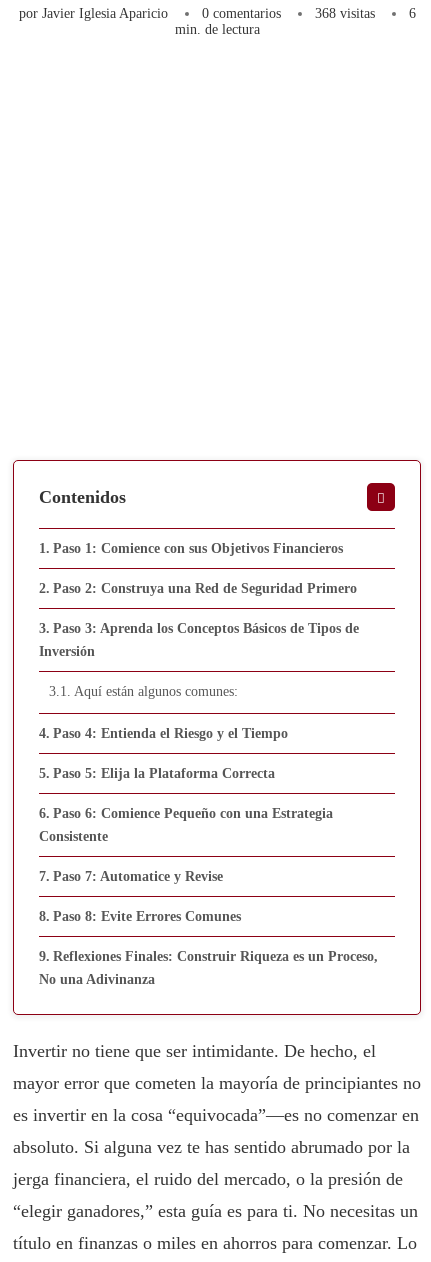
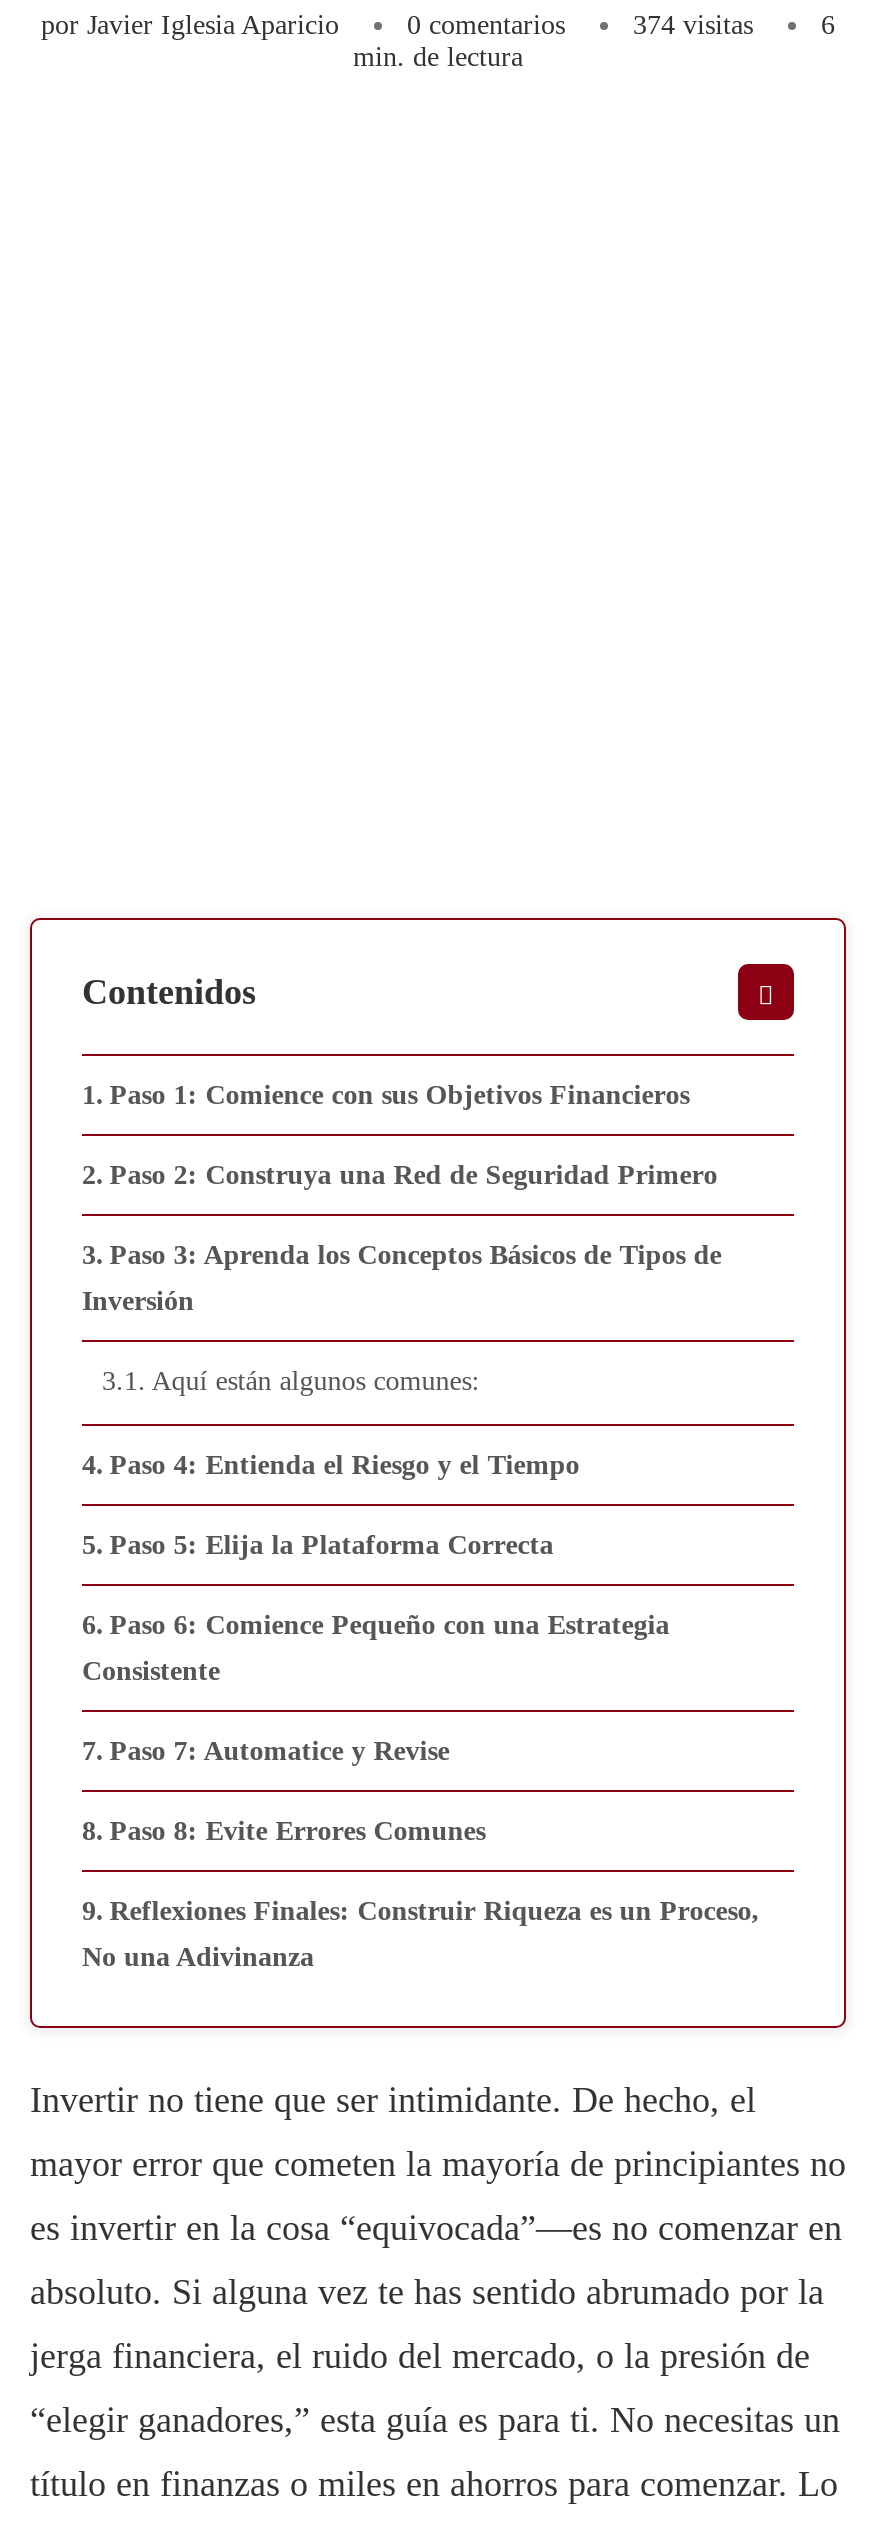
- 368 visitas
+ 374 visitas
